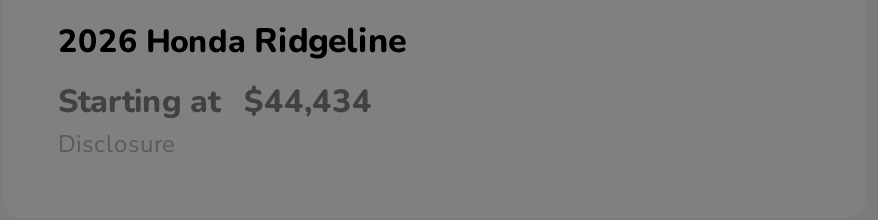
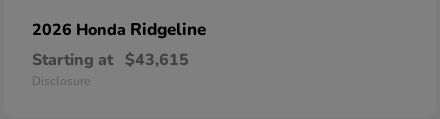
- Starting at $44,434
+ Starting at $43,615
